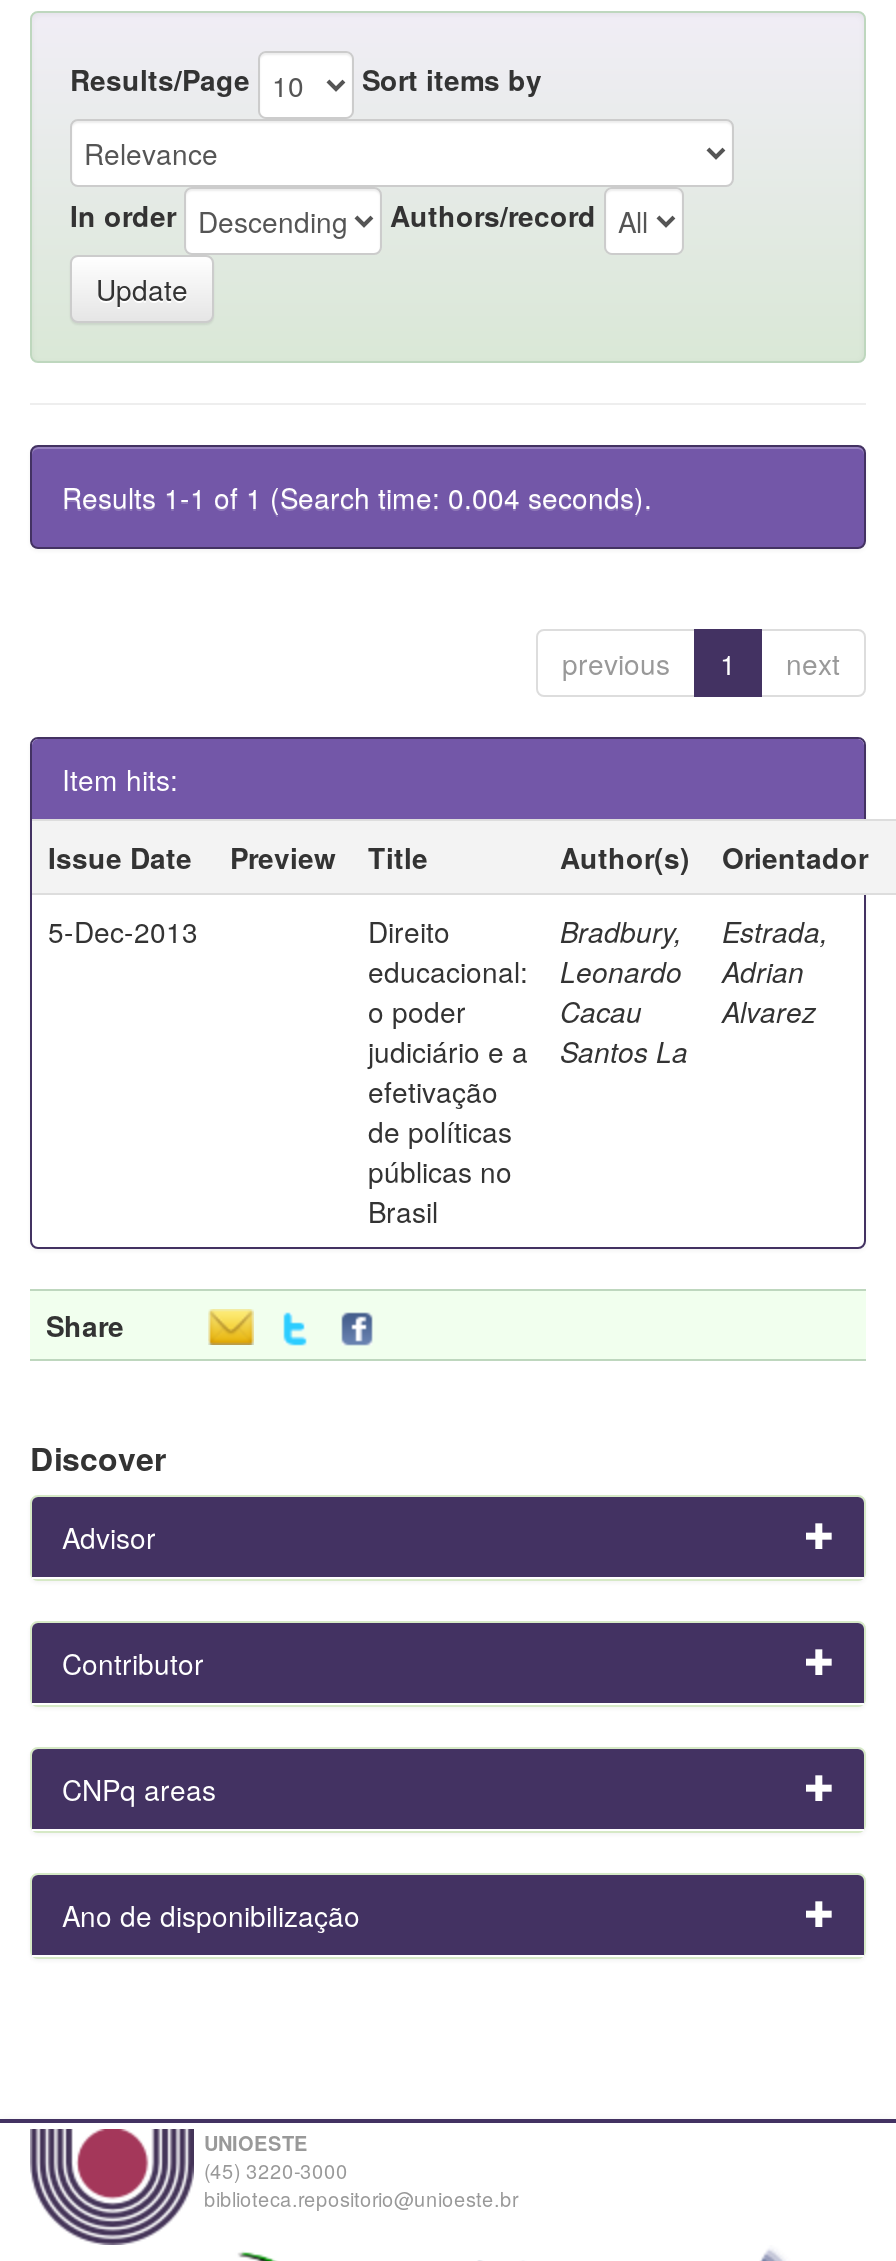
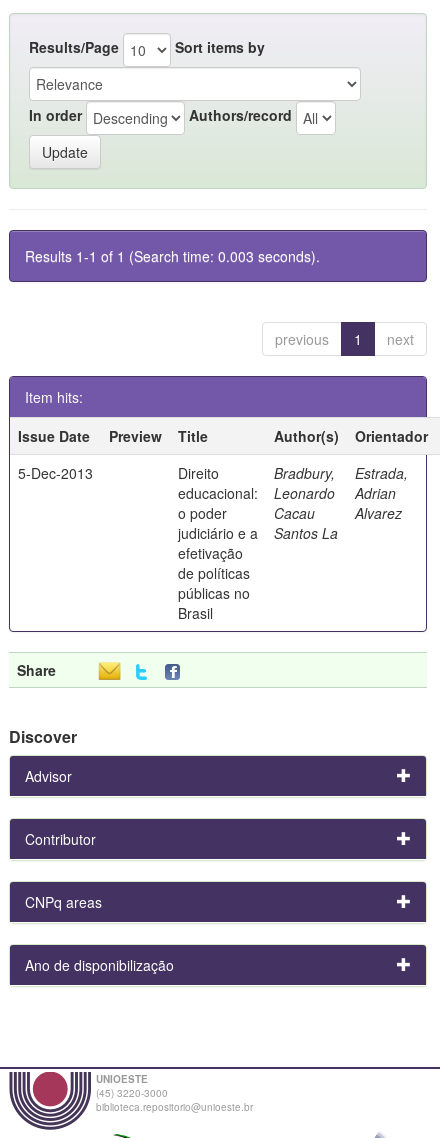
- Results 1-1 of 1 (Search time: 0.004 seconds).
+ Results 1-1 of 1 (Search time: 0.003 seconds).
